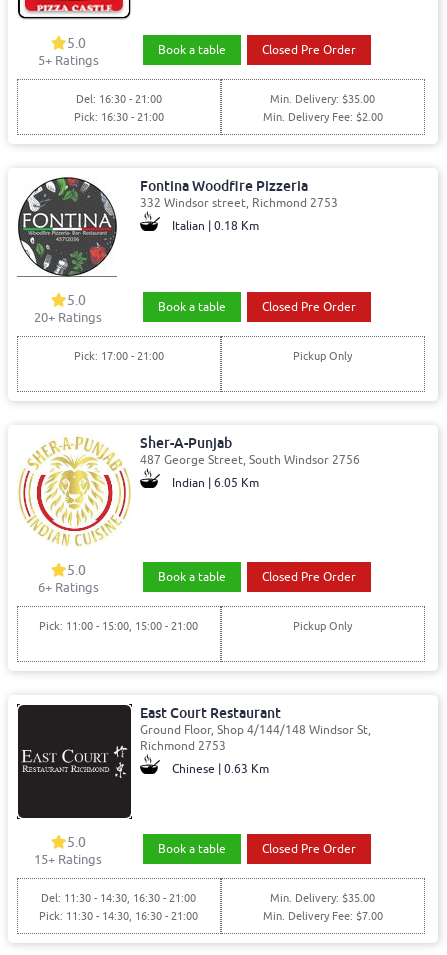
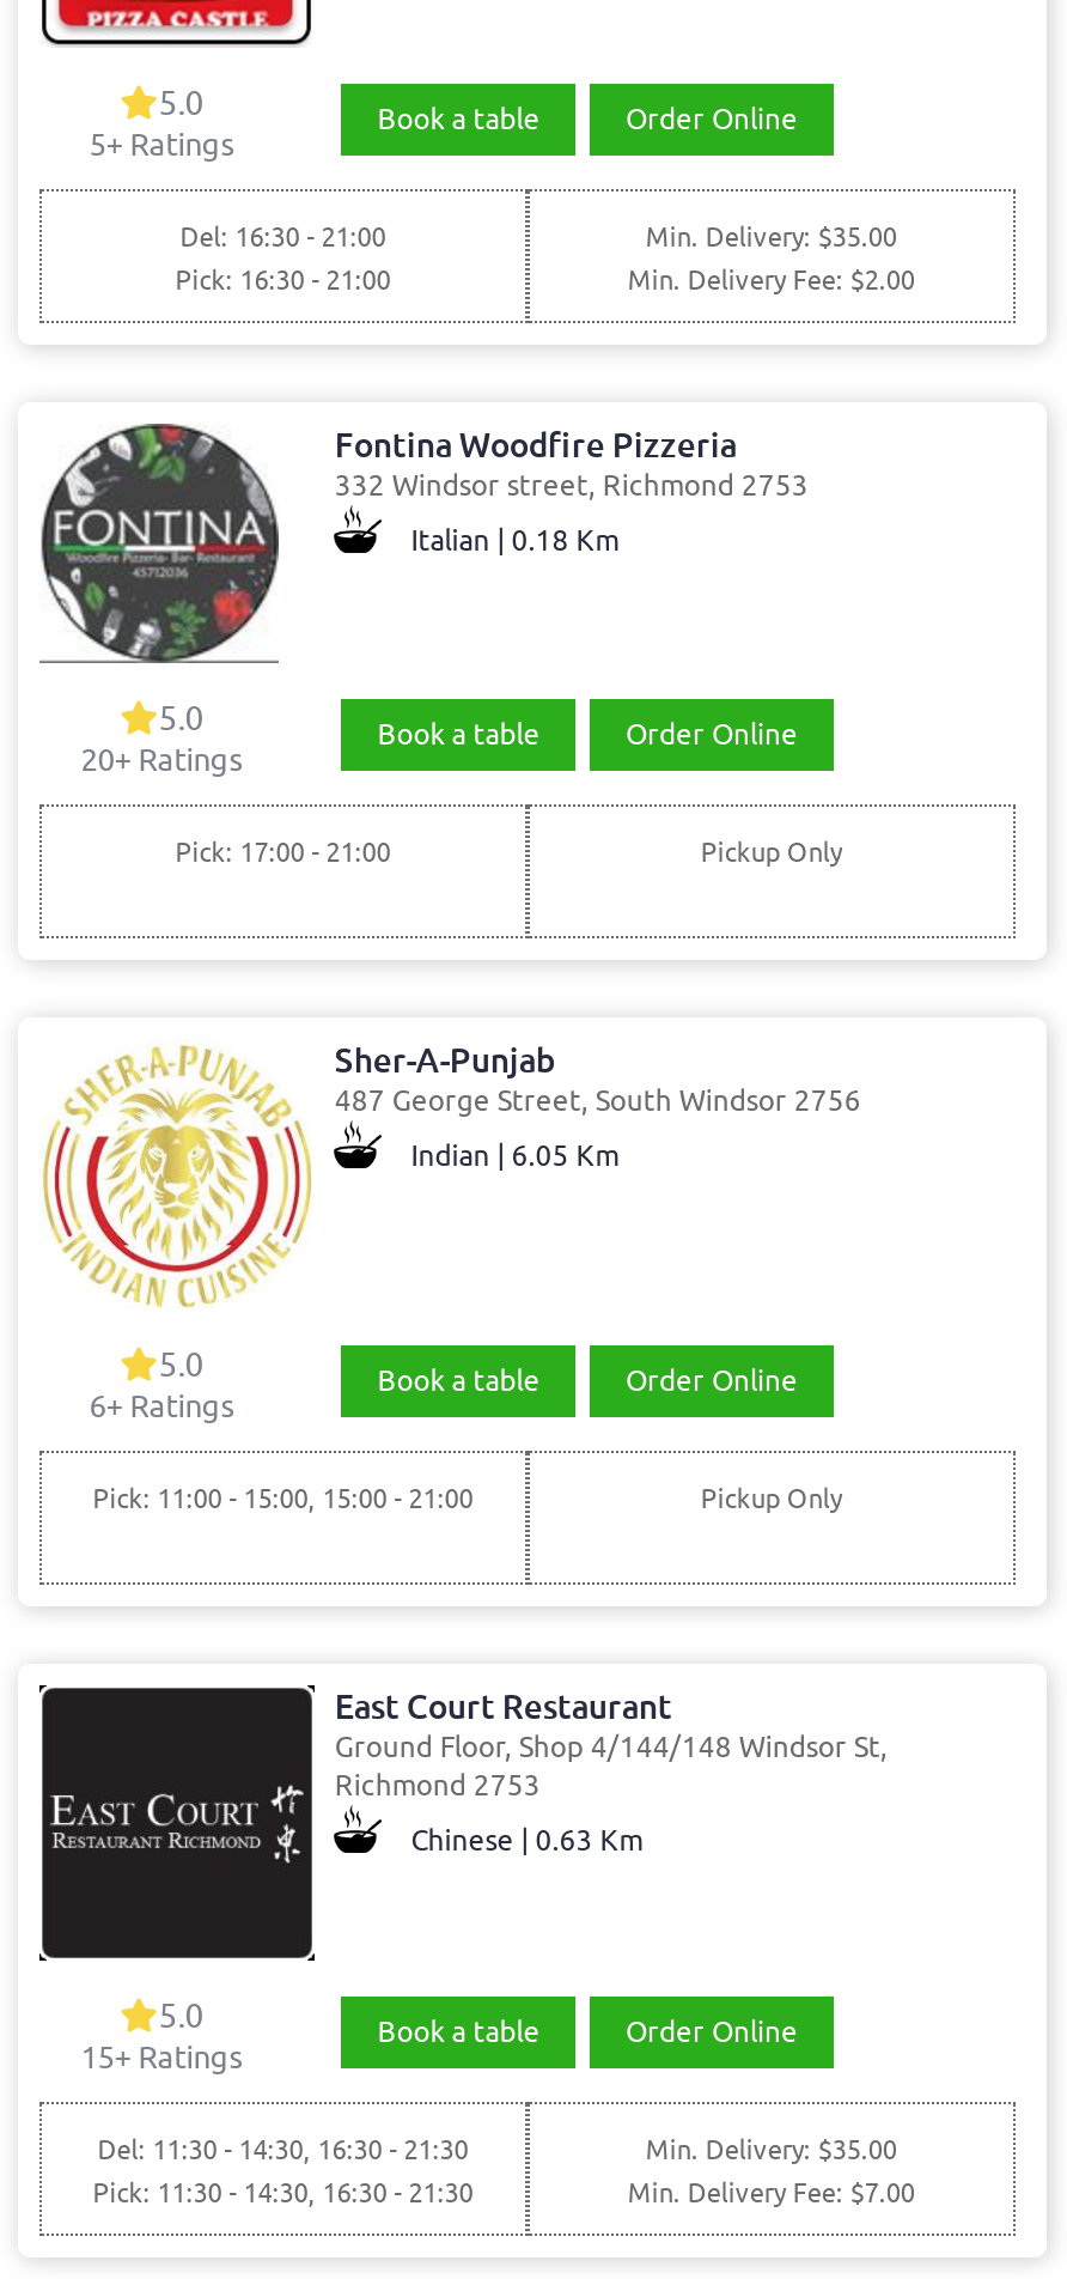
- Closed Pre Order
+ Order Online

- Closed Pre Order
+ Order Online

- Closed Pre Order
+ Order Online

- Closed Pre Order
+ Order Online

- Del: 11:30 - 14:30, 16:30 - 21:00
- Pick: 11:30 - 14:30, 16:30 - 21:00
+ Del: 11:30 - 14:30, 16:30 - 21:30
+ Pick: 11:30 - 14:30, 16:30 - 21:30
